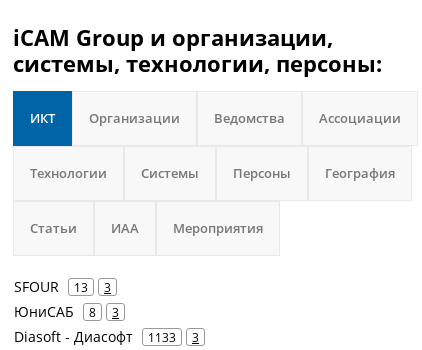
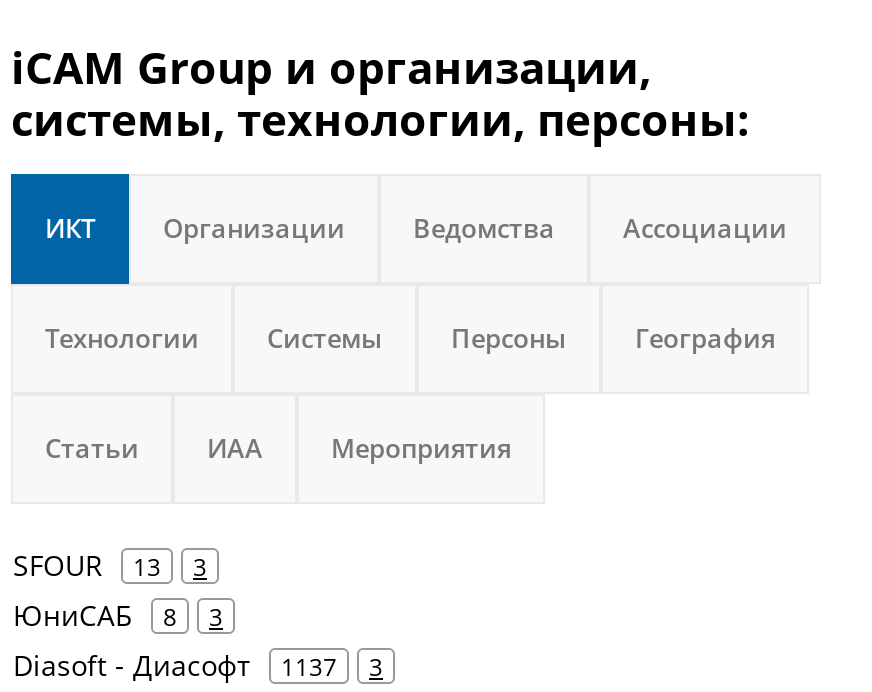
- Diasoft - Диасофт 1133 3
+ Diasoft - Диасофт 1137 3
